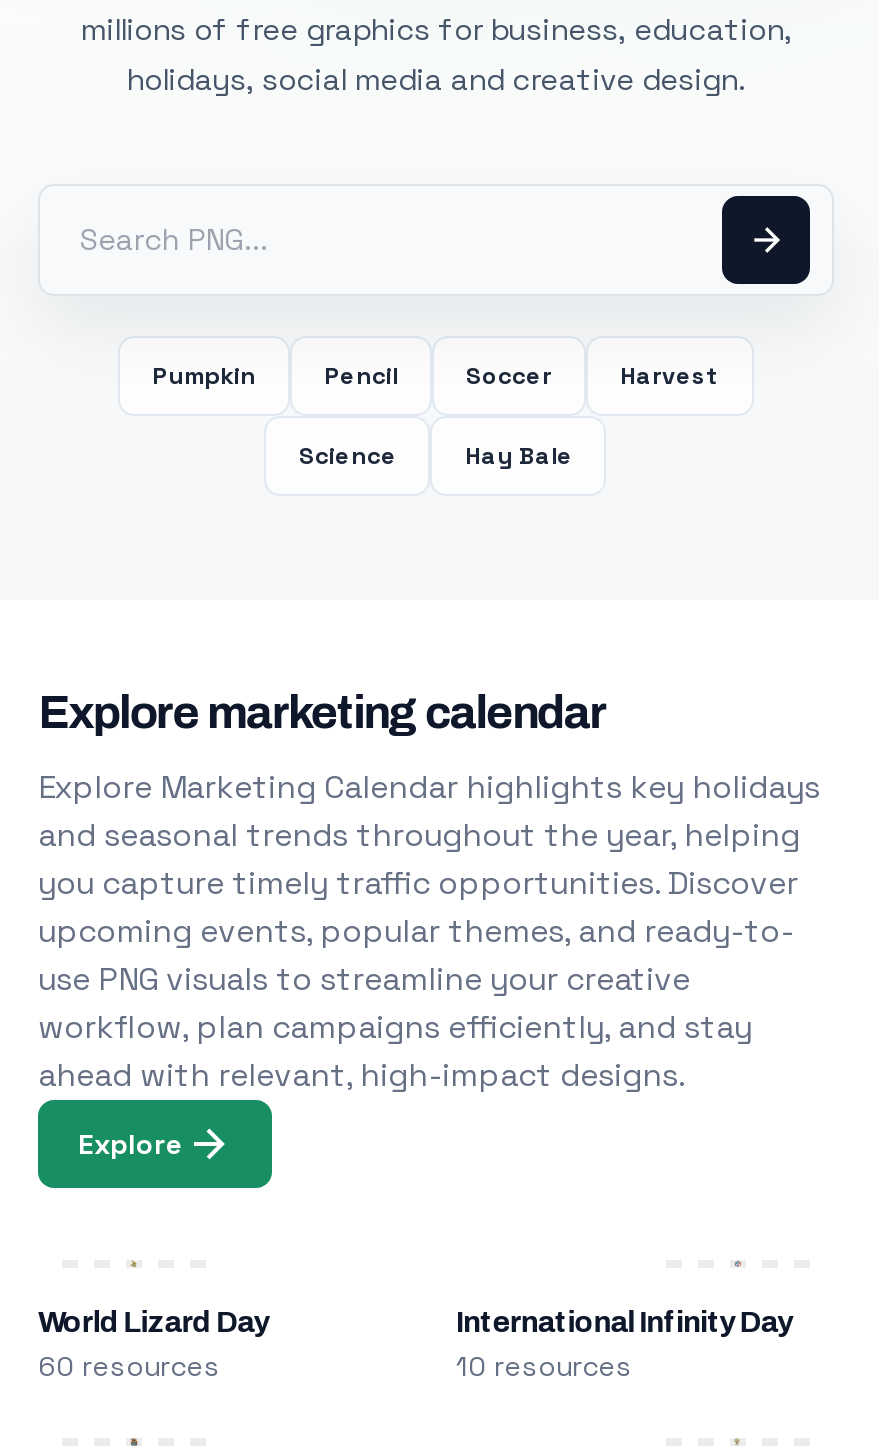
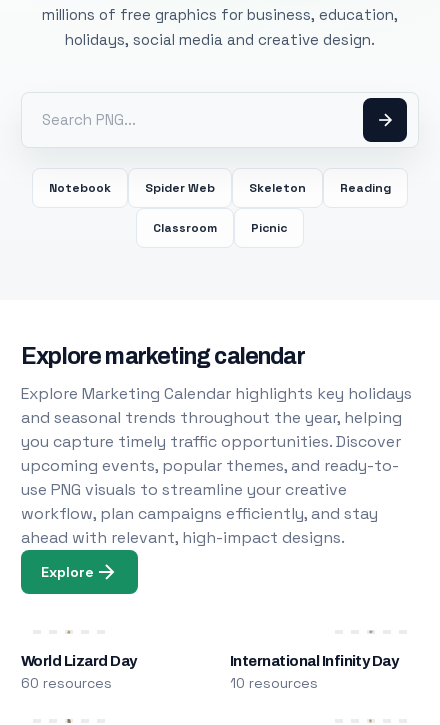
- Pumpkin
- Pencil
- Soccer
- Harvest
+ Notebook
+ Spider Web
+ Skeleton
+ Reading

- Science
- Hay Bale
+ Classroom
+ Picnic
